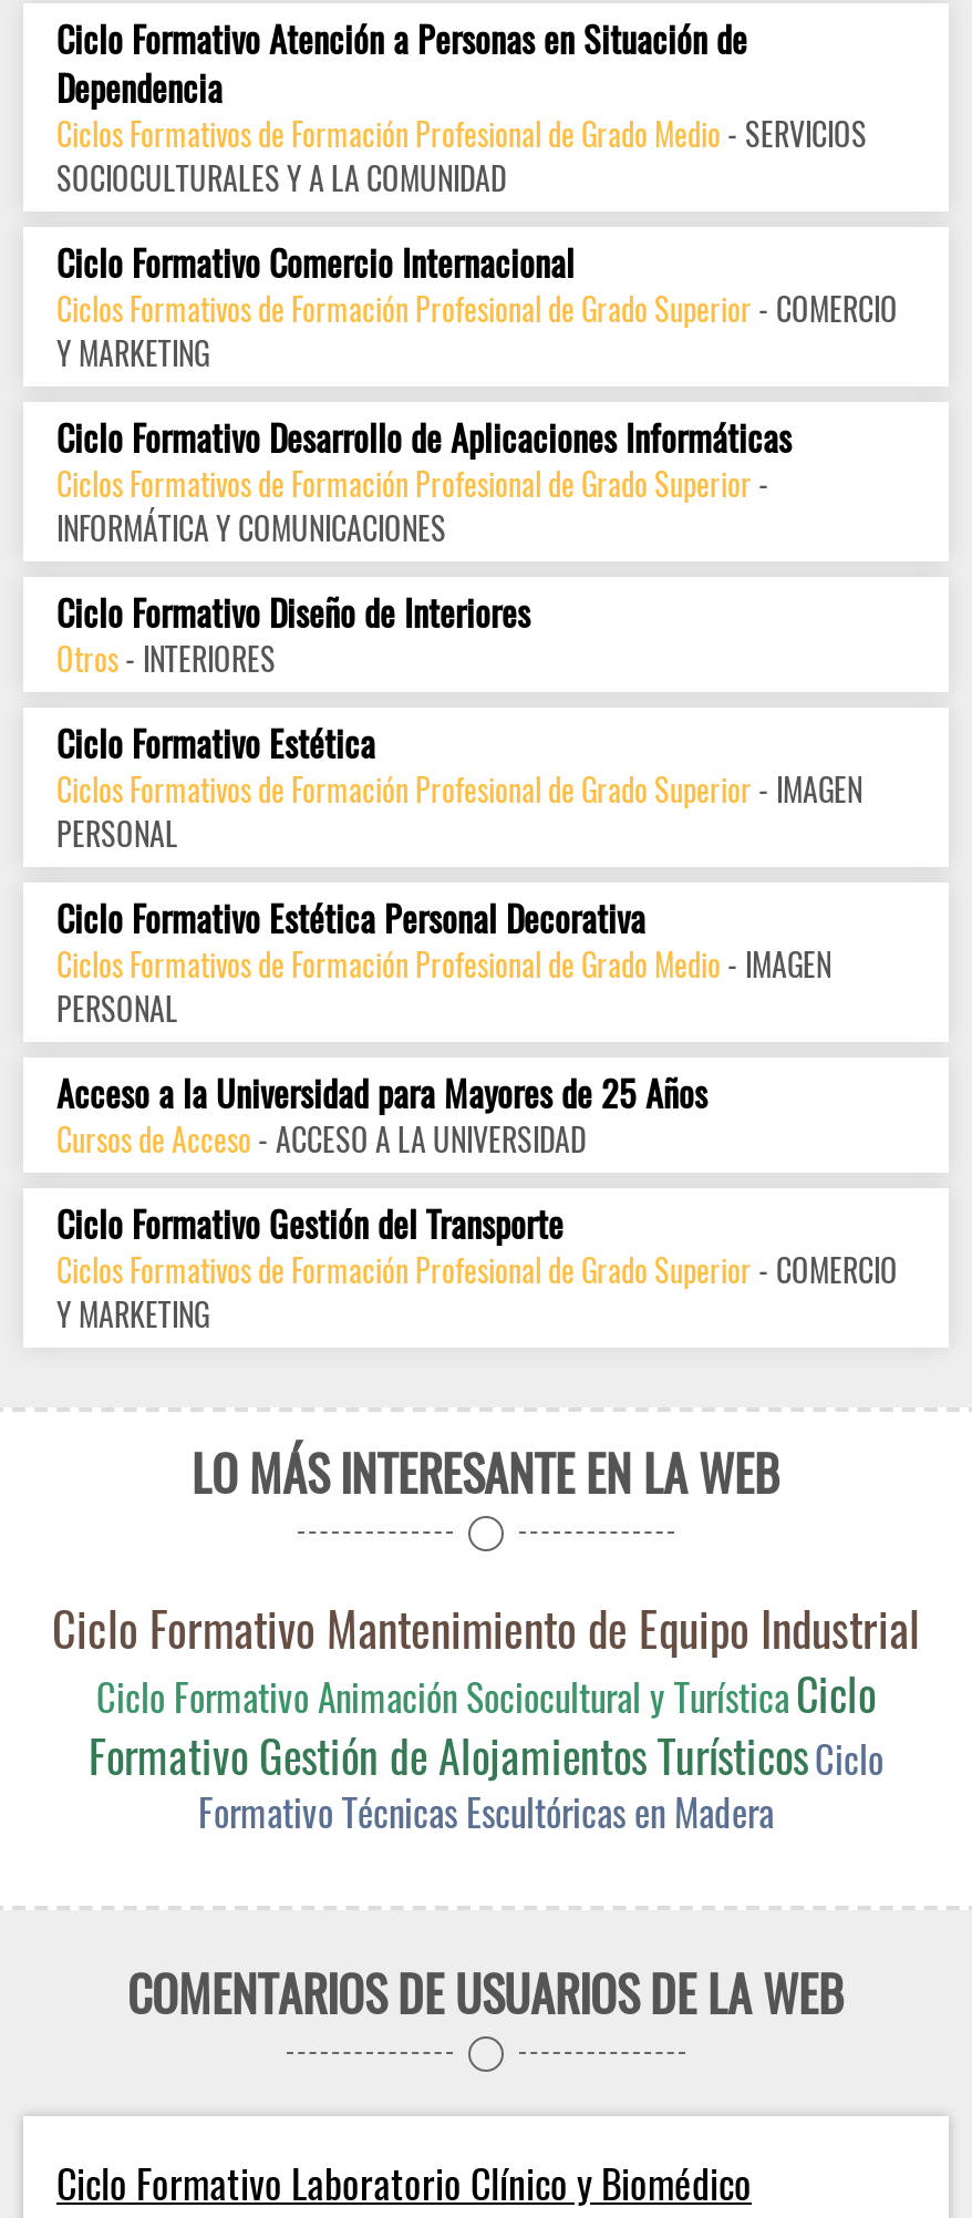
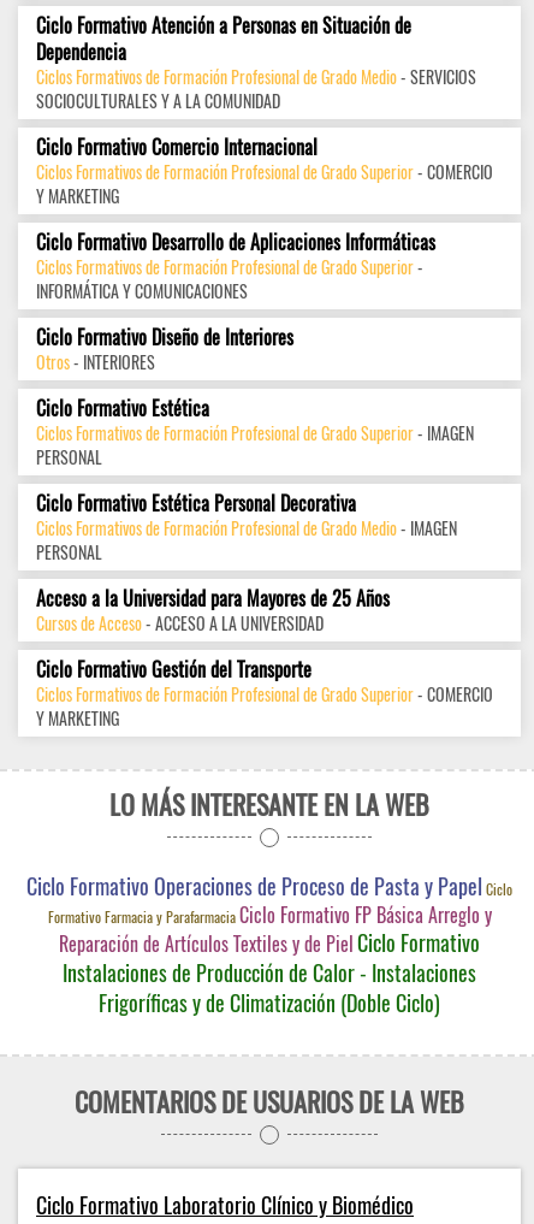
- Ciclo Formativo Mantenimiento de Equipo Industrial
- Ciclo Formativo Animación Sociocultural y Turística Ciclo
- Formativo Gestión de Alojamientos Turísticos Ciclo
- Formativo Técnicas Escultóricas en Madera
+ Ciclo Formativo Operaciones de Proceso de Pasta y Papel Ciclo
+ Formativo Farmacia y Parafarmacia Ciclo Formativo FP Básica Arreglo y
+ Reparación de Artículos Textiles y de Piel Ciclo Formativo
+ Instalaciones de Producción de Calor - Instalaciones
+ Frigoríficas y de Climatización (Doble Ciclo)
